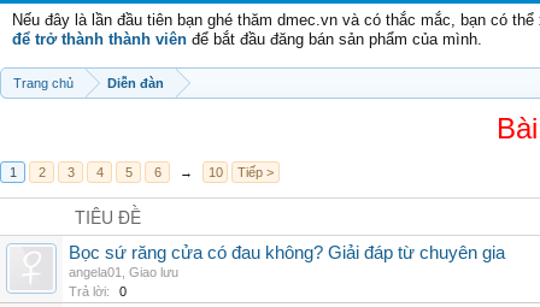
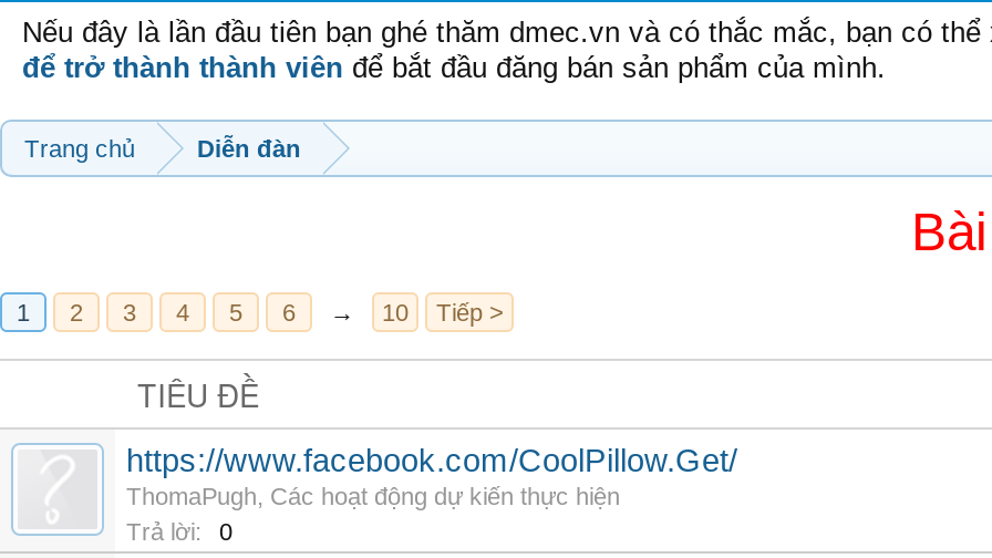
- Bọc sứ răng cửa có đau không? Giải đáp từ chuyên gia
- angela01, Giao lưu
+ https://www.facebook.com/CoolPillow.Get/
+ ThomaPugh, Các hoạt động dự kiến thực hiện
